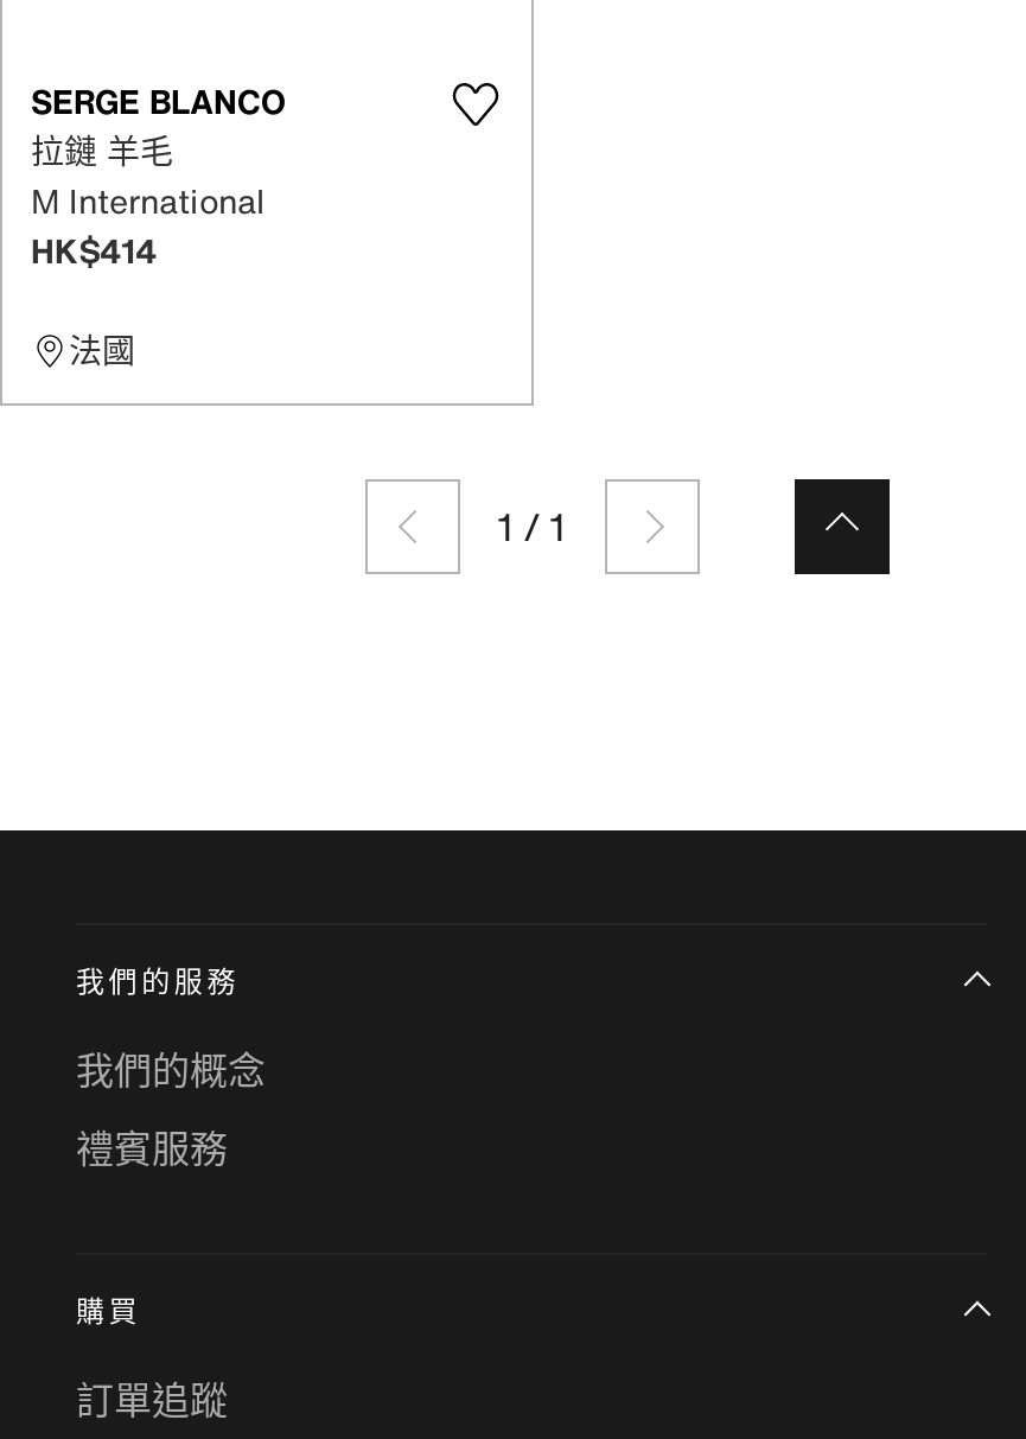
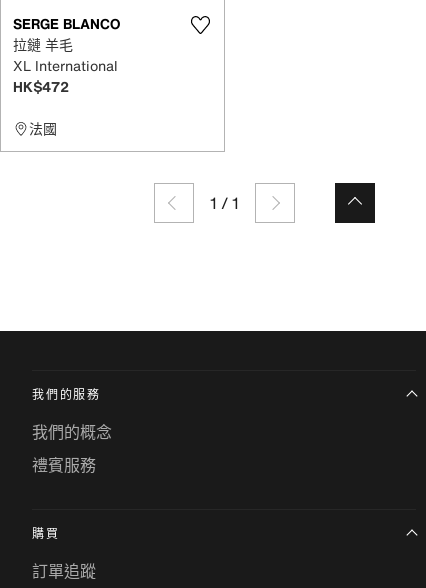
- M International
- HK$414
+ XL International
+ HK$472
